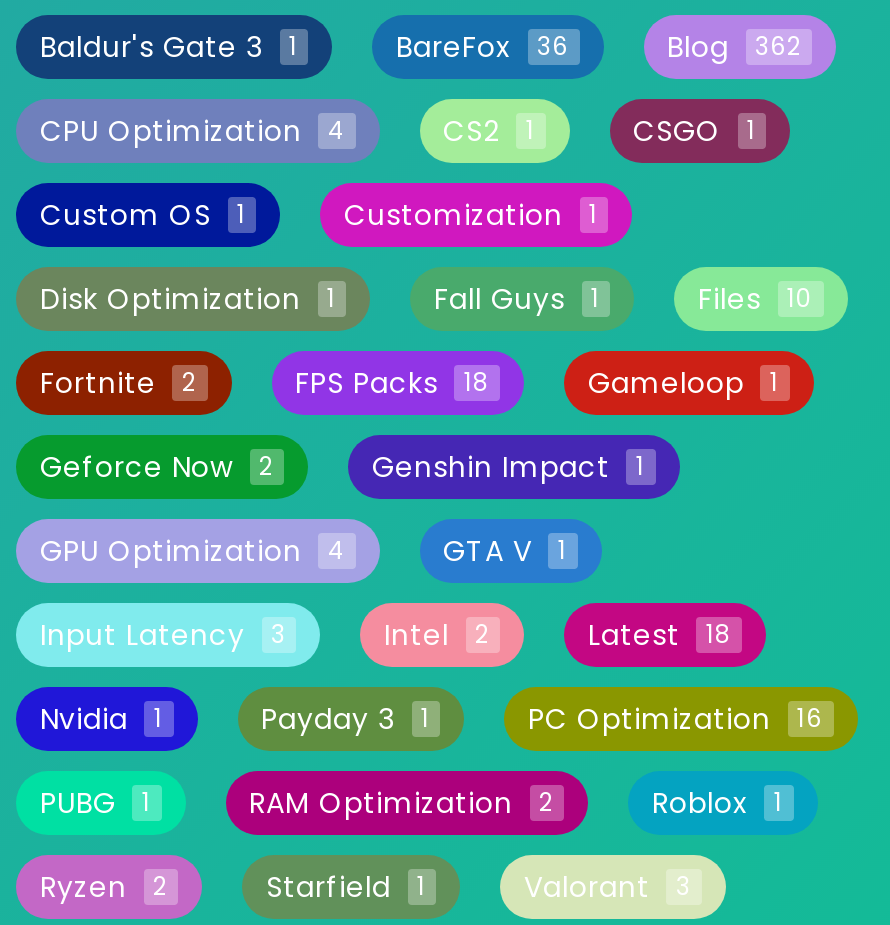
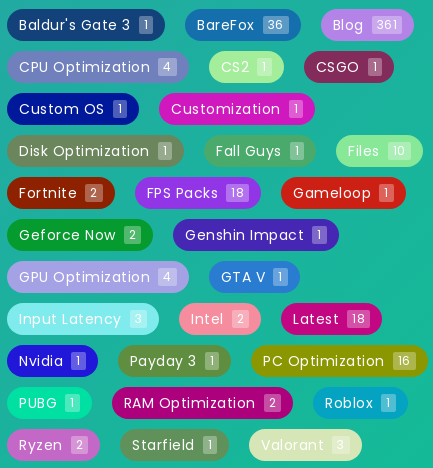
- Blog 362
+ Blog 361
